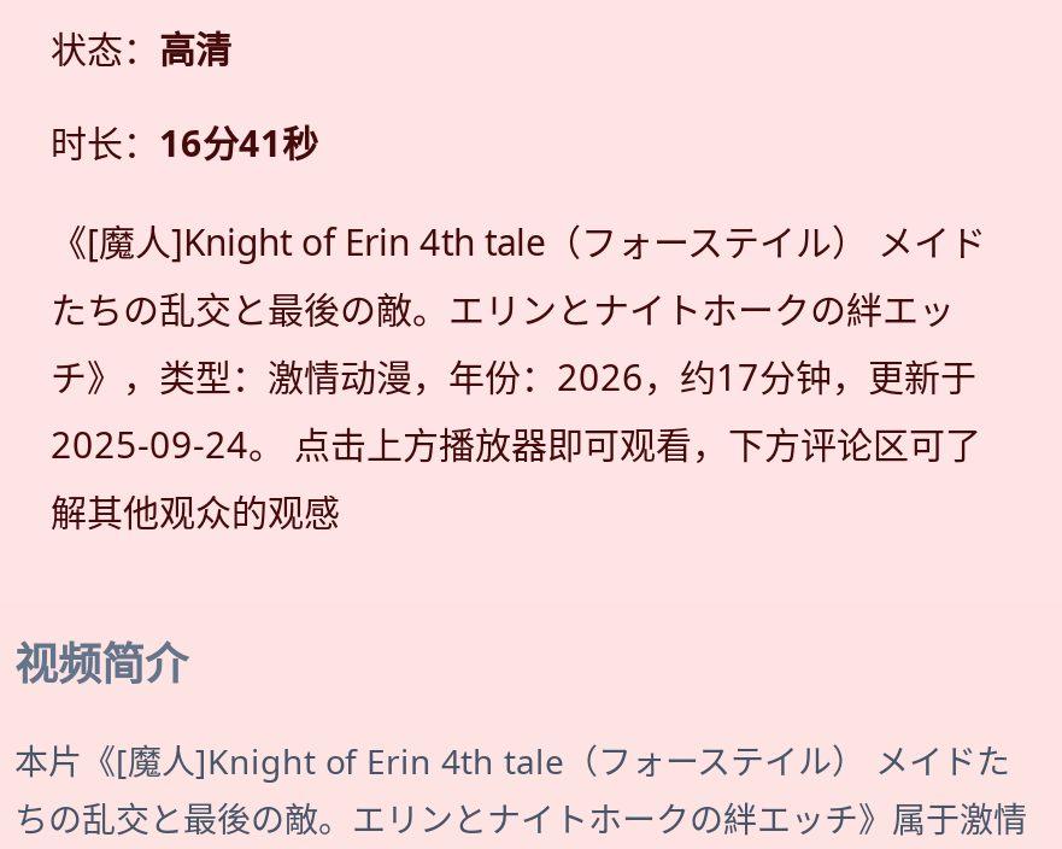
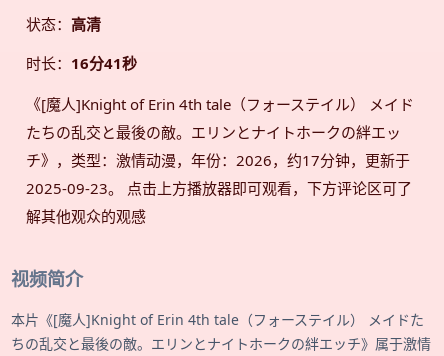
- 2025-09-24。 点击上方播放器即可观看，下方评论区可了
+ 2025-09-23。 点击上方播放器即可观看，下方评论区可了
